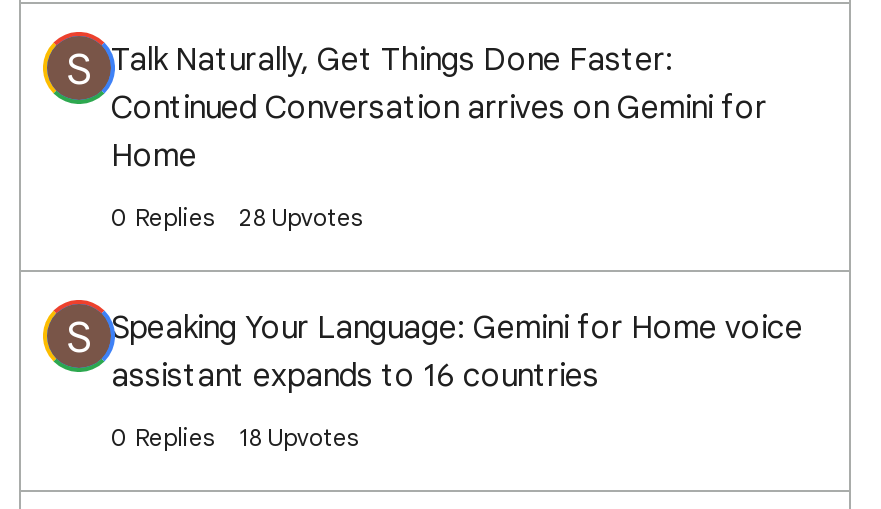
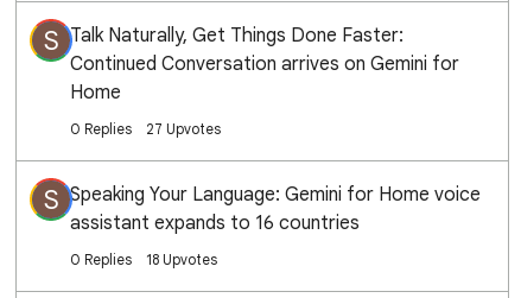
- 28 Upvotes
+ 27 Upvotes
